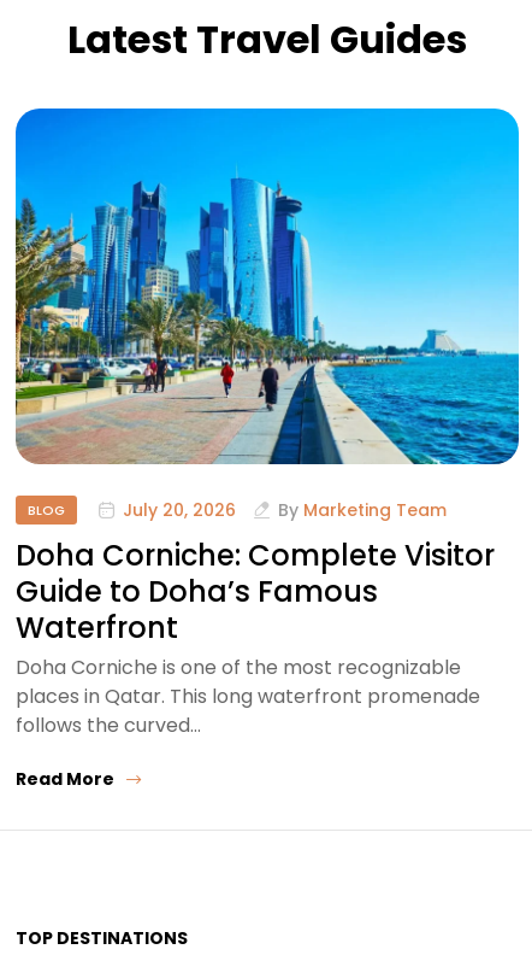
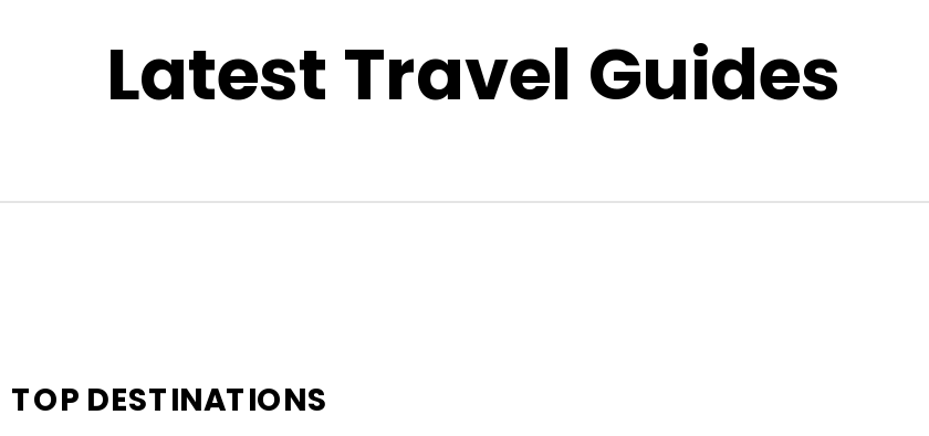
- [image]
- BLOG
- July 20, 2026
- By Marketing Team
- Doha Corniche: Complete Visitor
- Guide to Doha’s Famous
- Waterfront
- Doha Corniche is one of the most recognizable
- places in Qatar. This long waterfront promenade
- follows the curved…
- Read More
